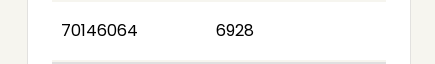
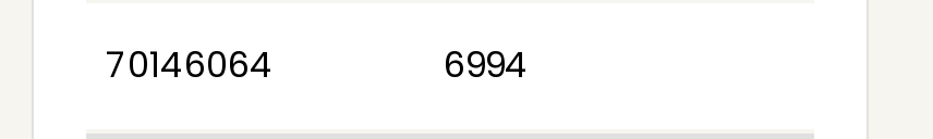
- 6928
+ 6994
